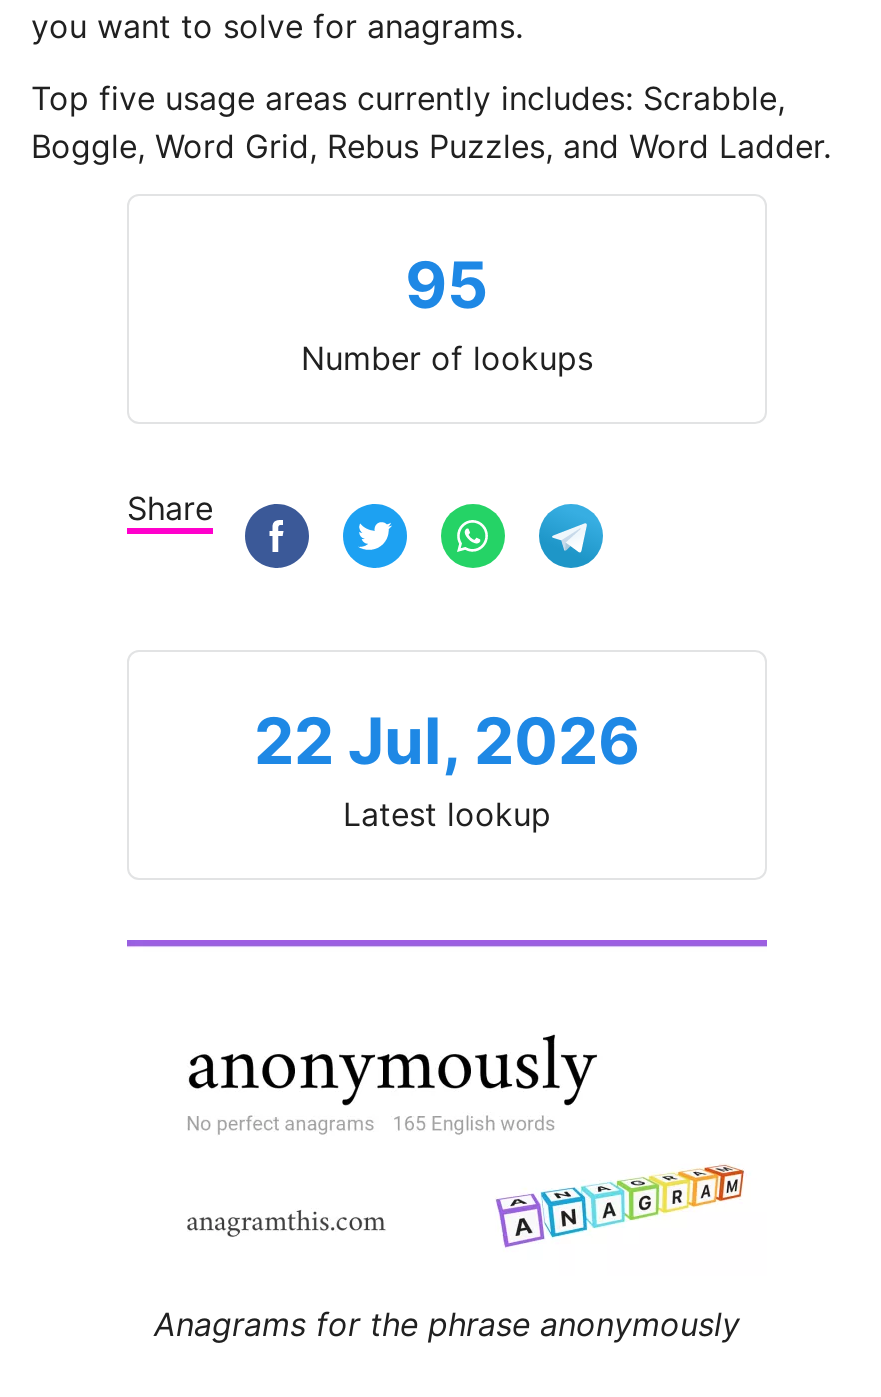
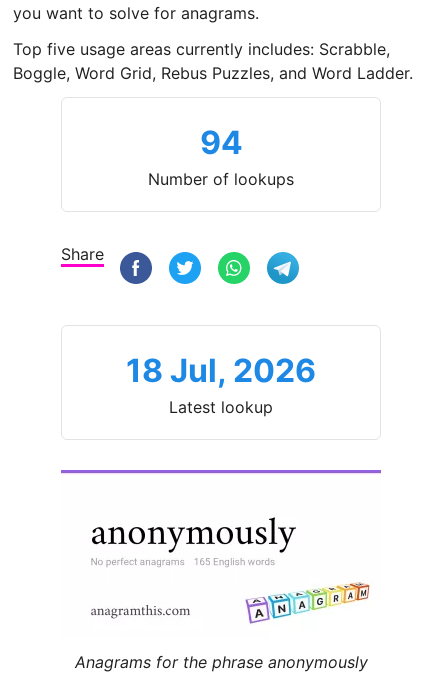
- 95
+ 94

- 22 Jul, 2026
+ 18 Jul, 2026
